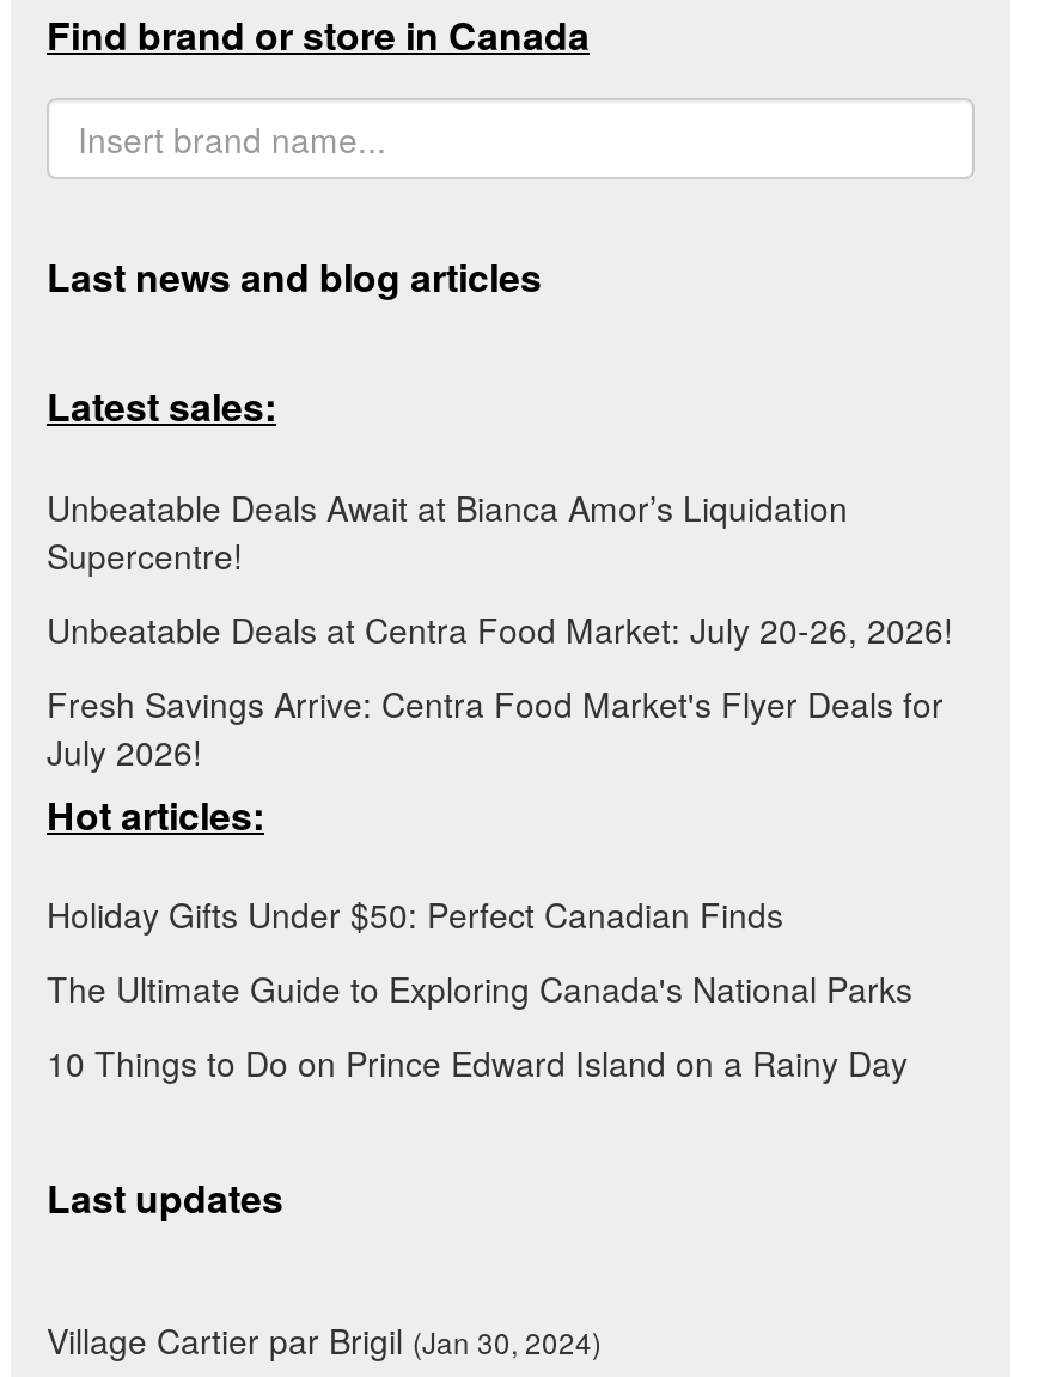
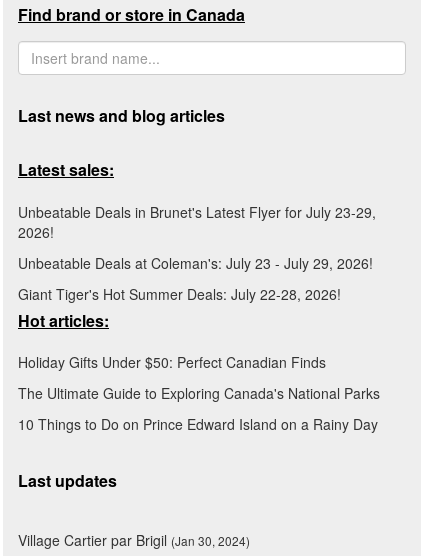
- Unbeatable Deals Await at Bianca Amor’s Liquidation
- Supercentre!
+ Unbeatable Deals in Brunet's Latest Flyer for July 23-29,
+ 2026!

- Unbeatable Deals at Centra Food Market: July 20-26, 2026!
+ Unbeatable Deals at Coleman's: July 23 - July 29, 2026!

- Fresh Savings Arrive: Centra Food Market's Flyer Deals for
- July 2026!
+ Giant Tiger's Hot Summer Deals: July 22-28, 2026!
